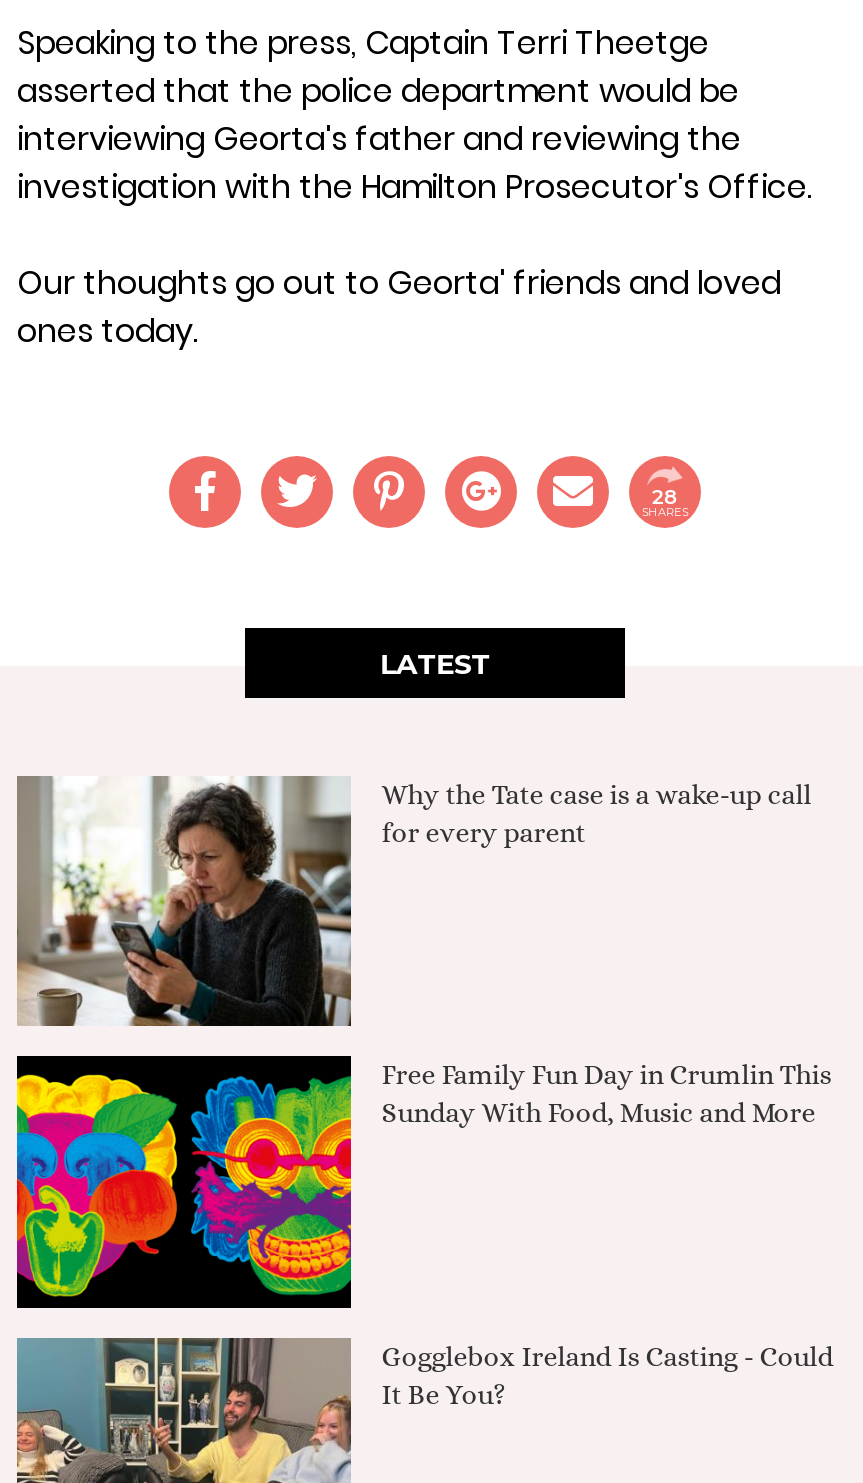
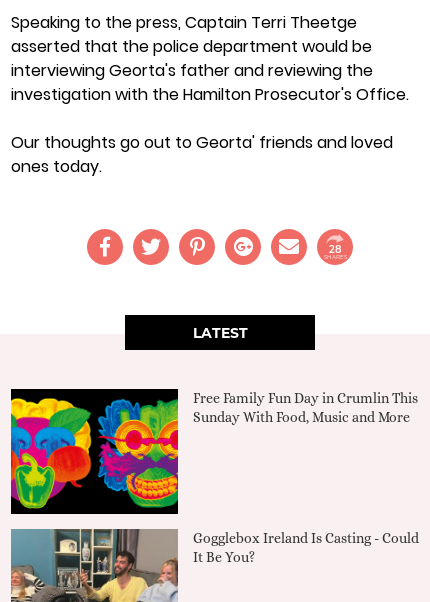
- [image]
- Why the Tate case is a wake-up call
- for every parent
